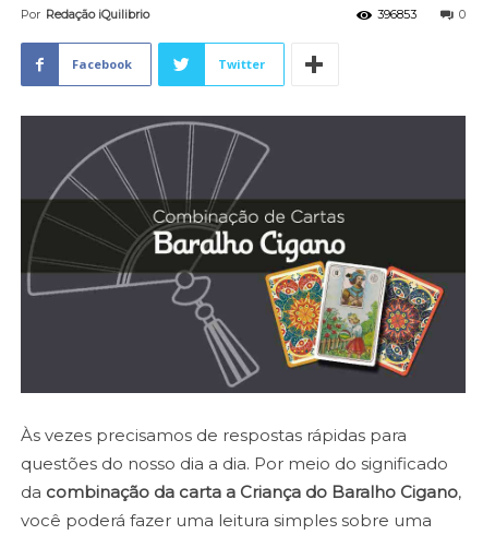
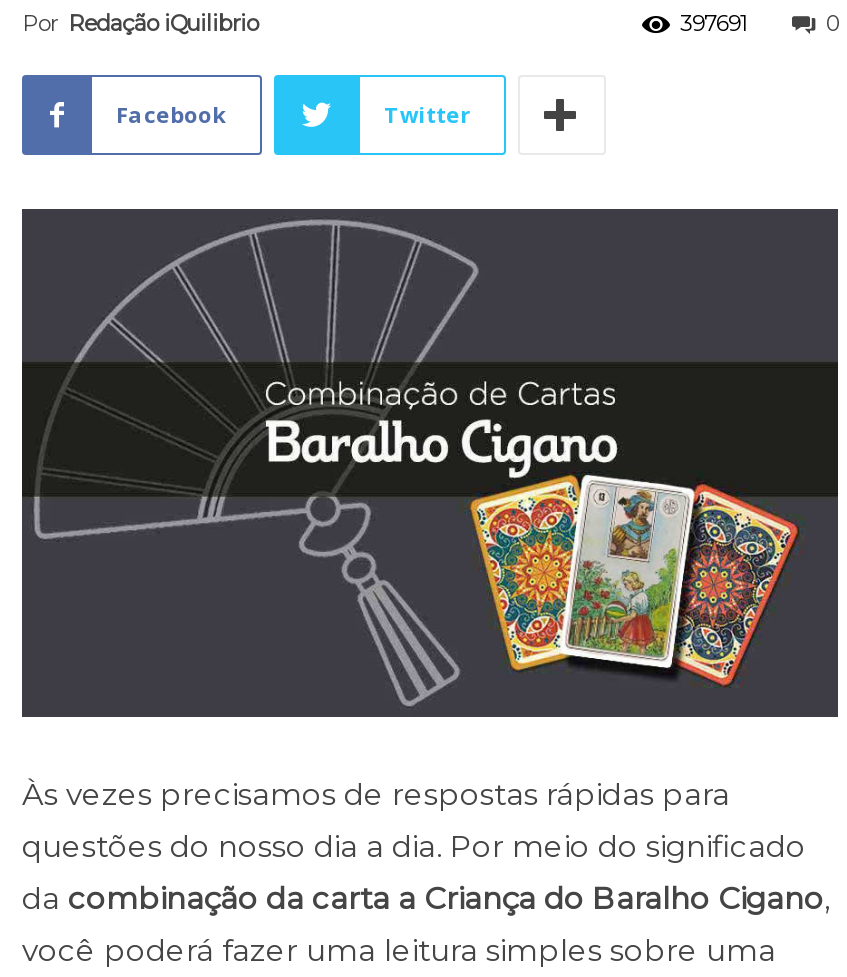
- 396853
+ 397691
